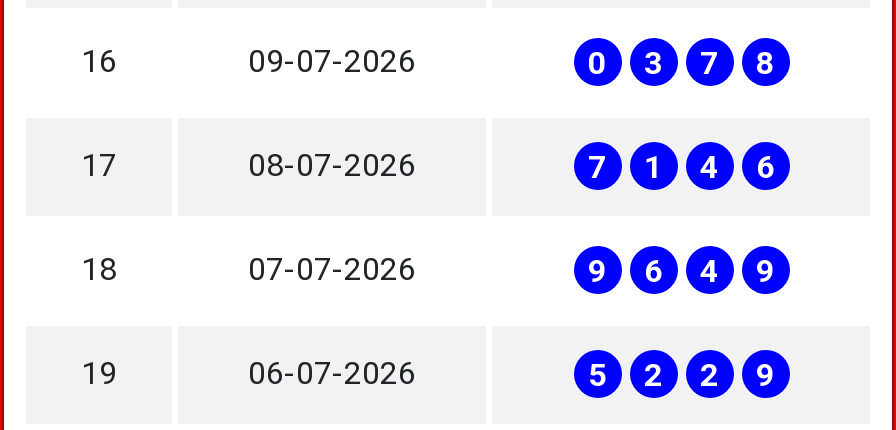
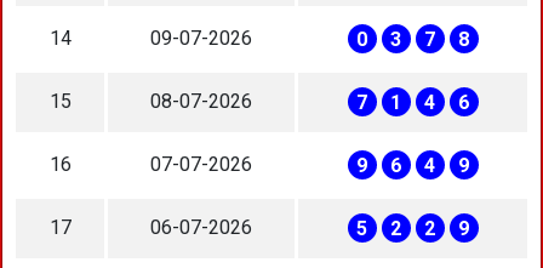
- 16
+ 14

- 17
+ 15

- 18
+ 16

- 19
+ 17
